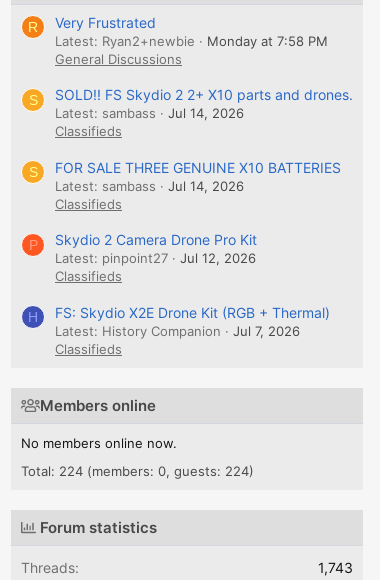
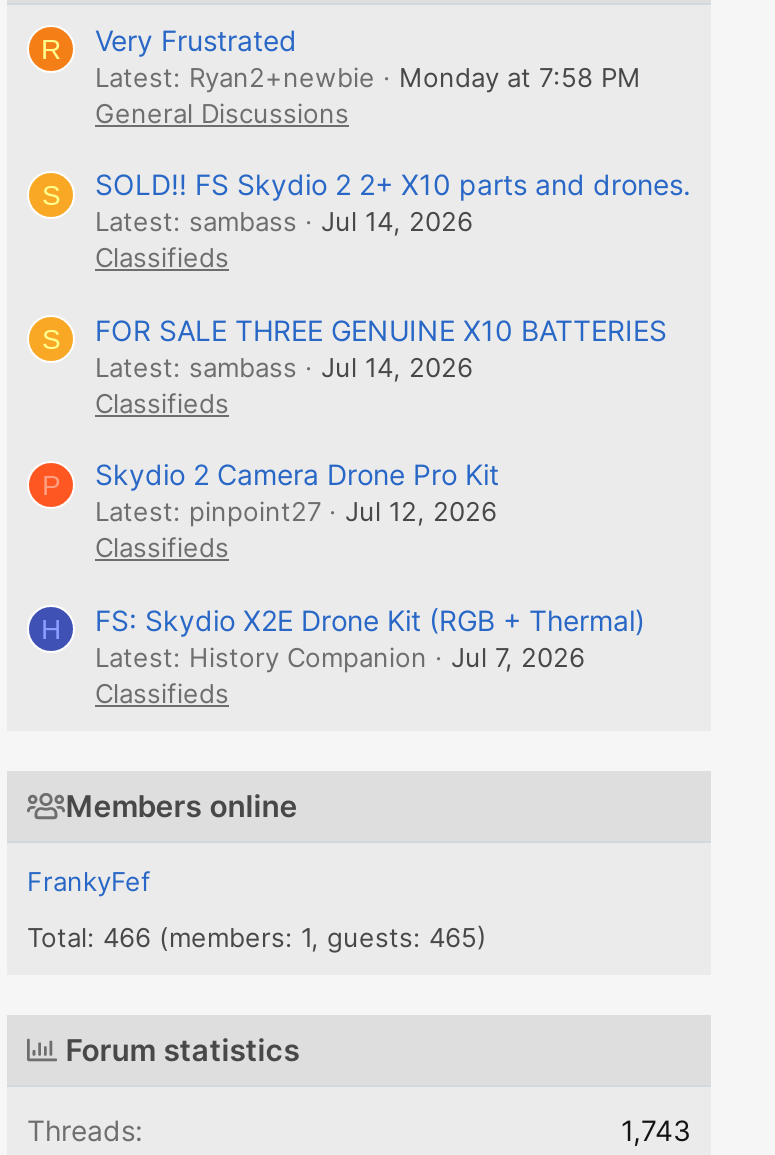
- No members online now.
+ FrankyFef

- Total: 224 (members: 0, guests: 224)
+ Total: 466 (members: 1, guests: 465)
